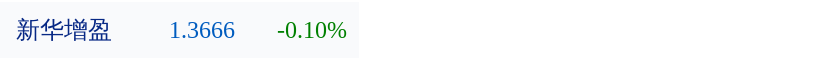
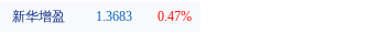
- 1.3666
+ 1.3683

- -0.10%
+ 0.47%
